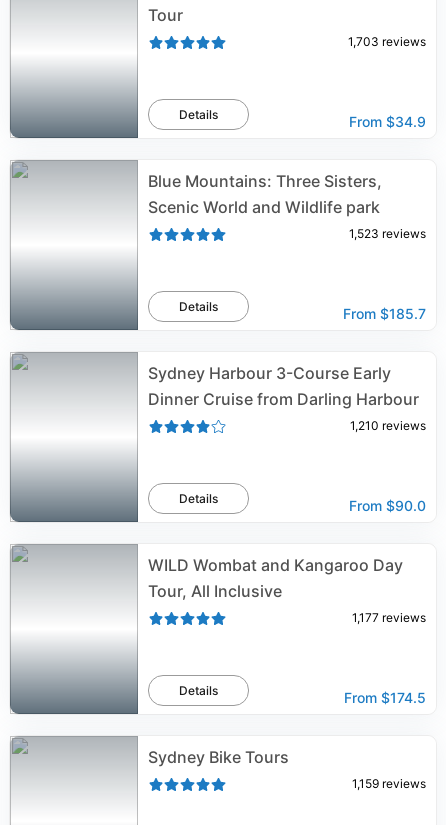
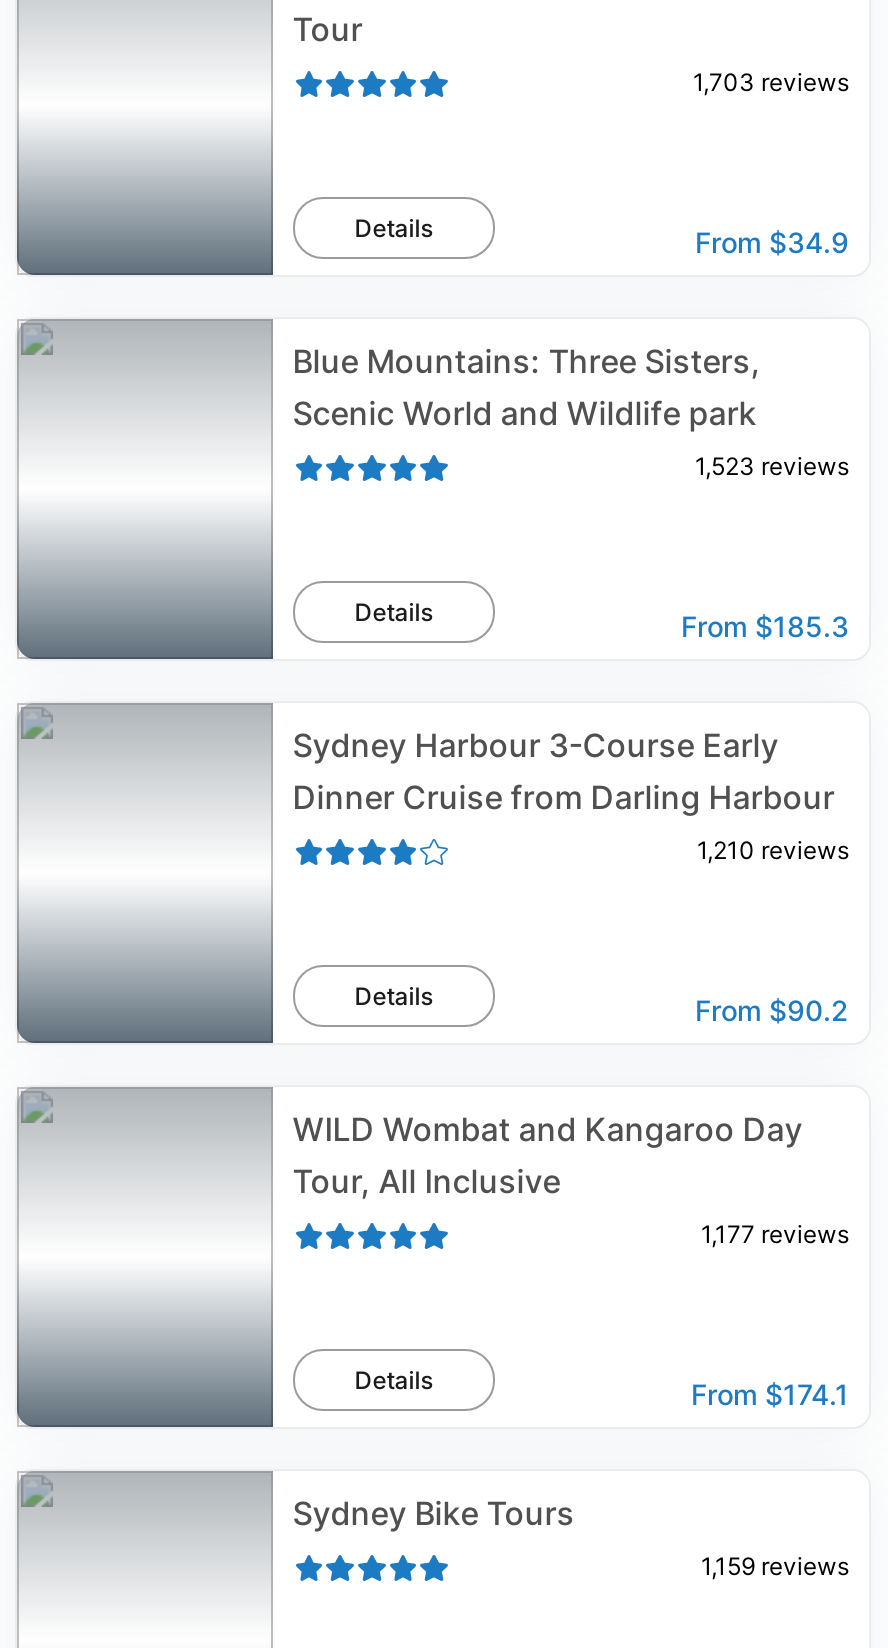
- From $185.7
+ From $185.3

- From $90.0
+ From $90.2

- From $174.5
+ From $174.1
